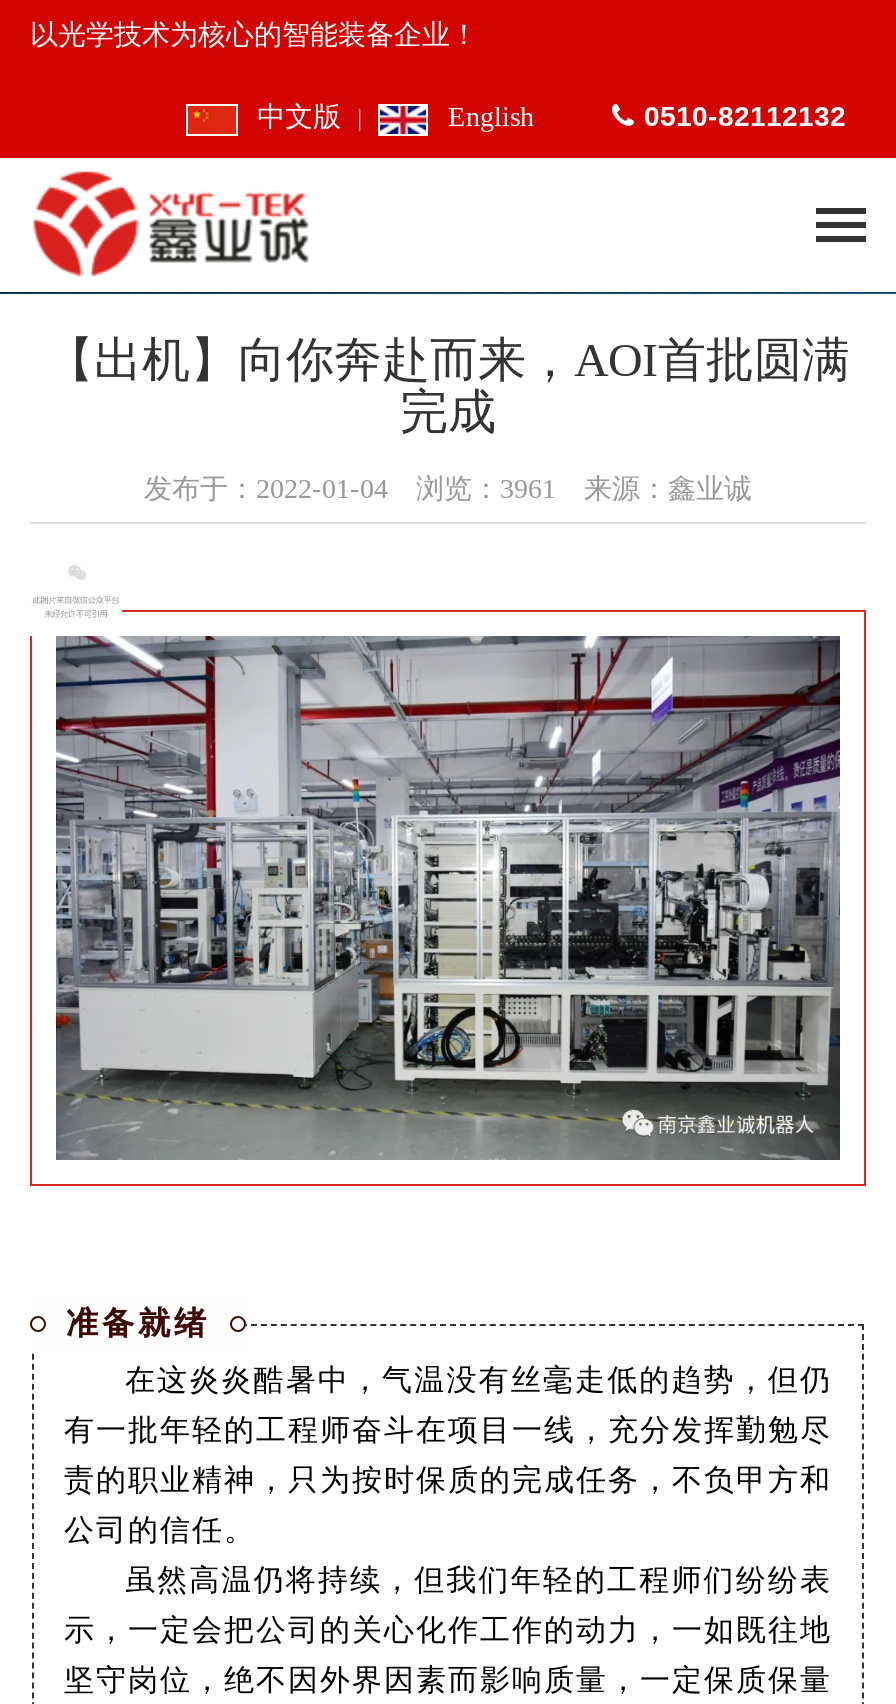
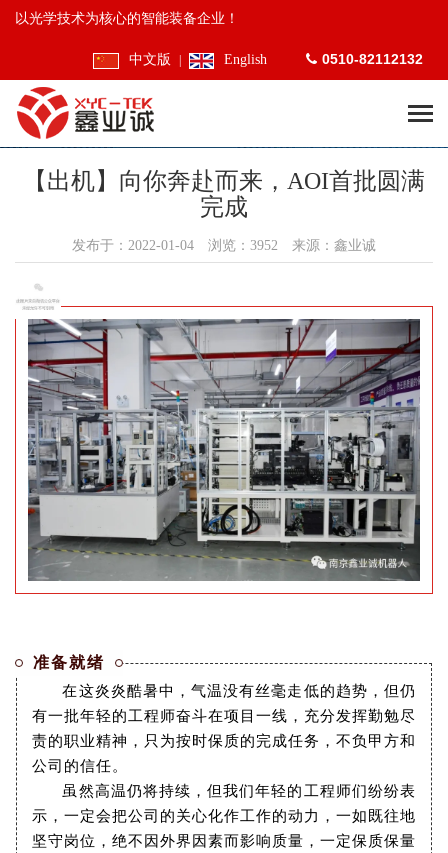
- 发布于：2022-01-04 浏览：3961 来源：鑫业诚
+ 发布于：2022-01-04 浏览：3952 来源：鑫业诚
